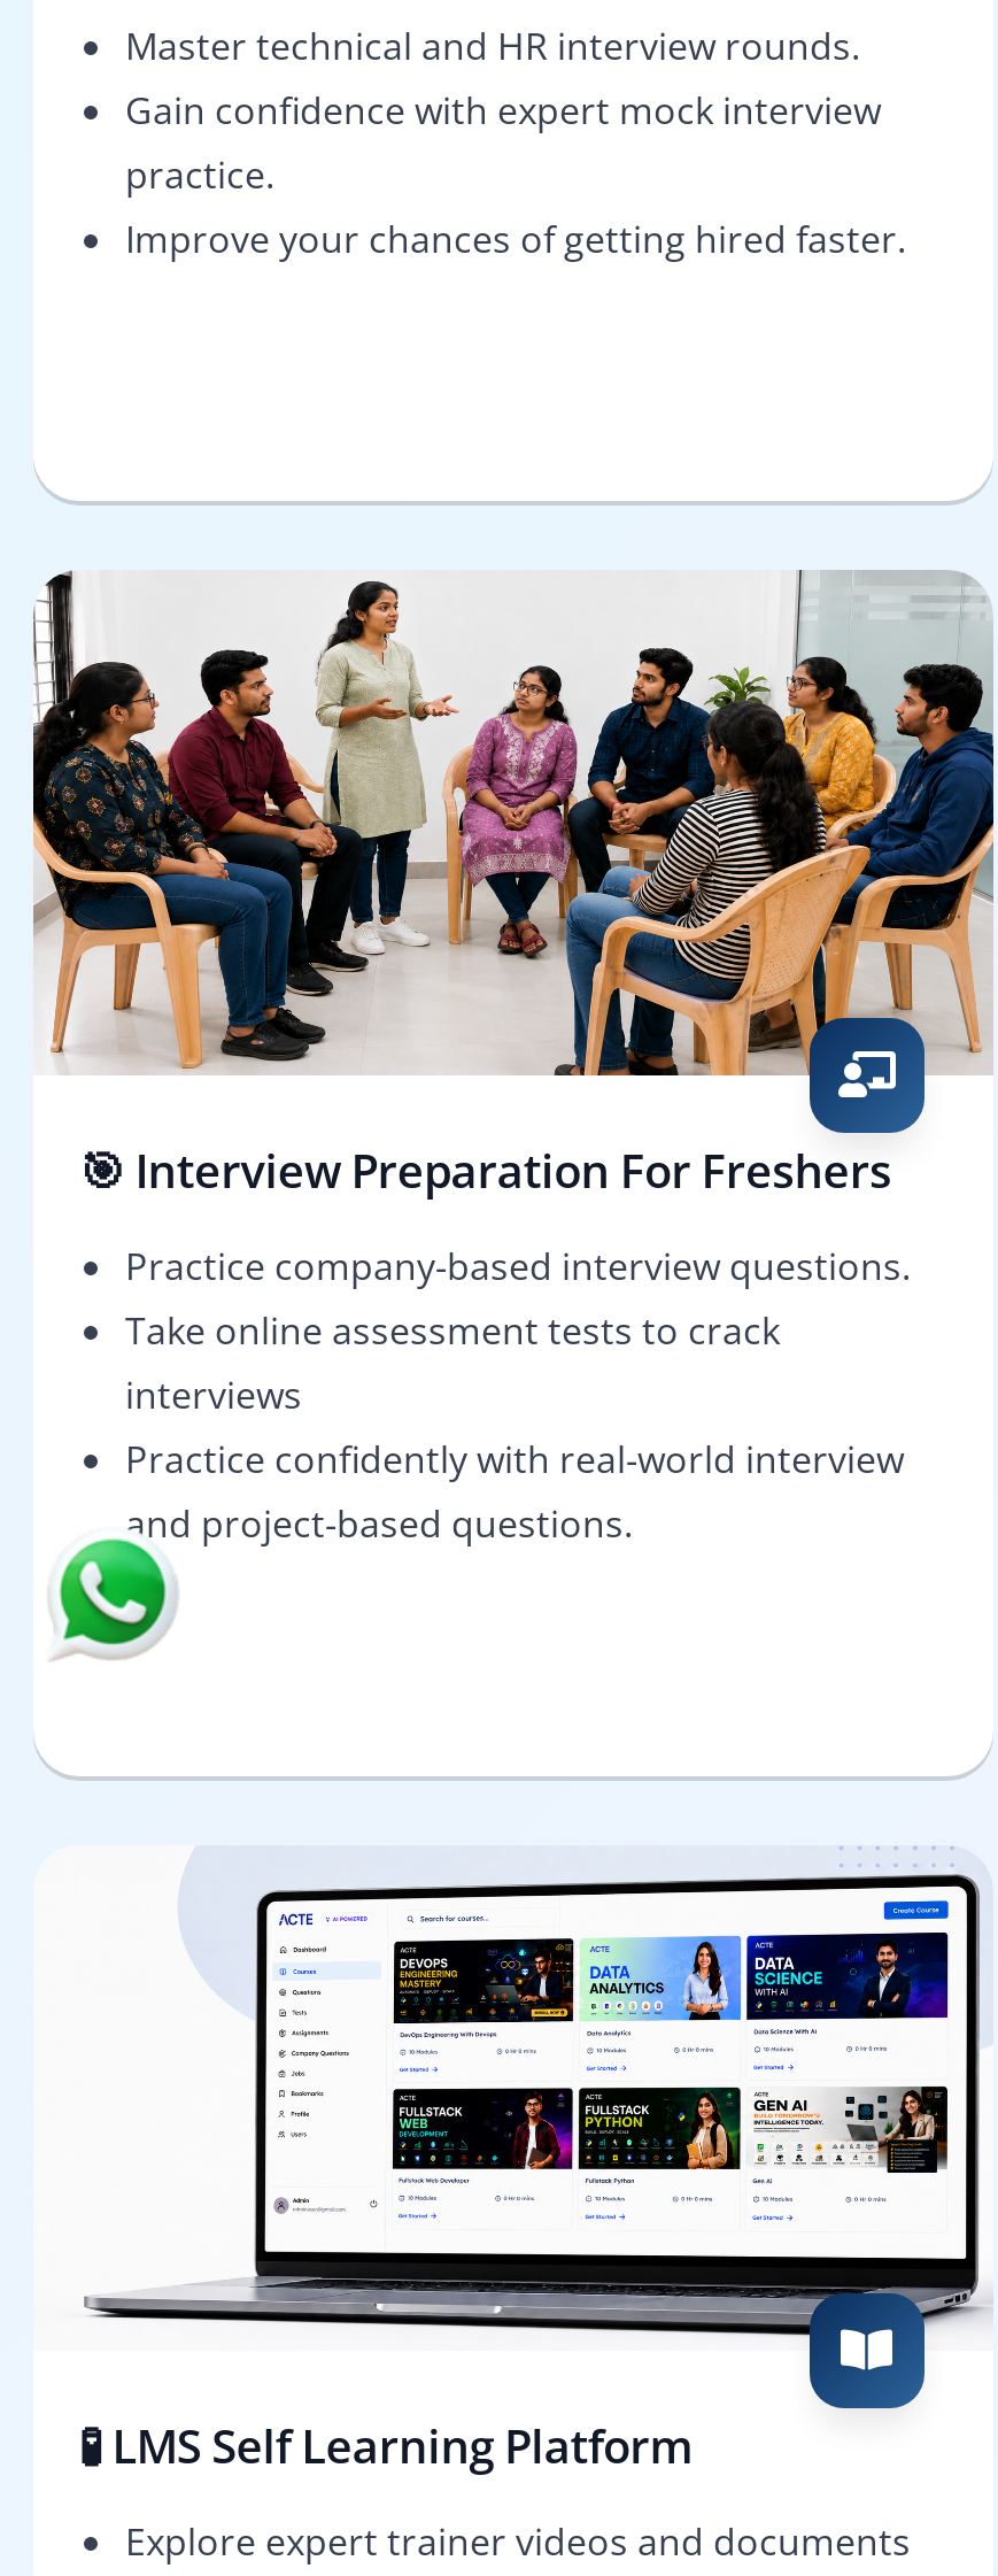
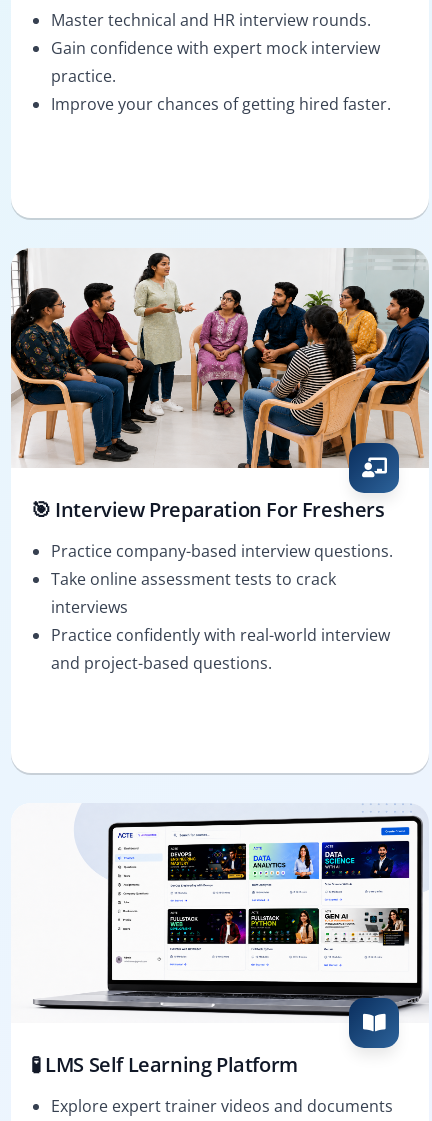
- [image]
